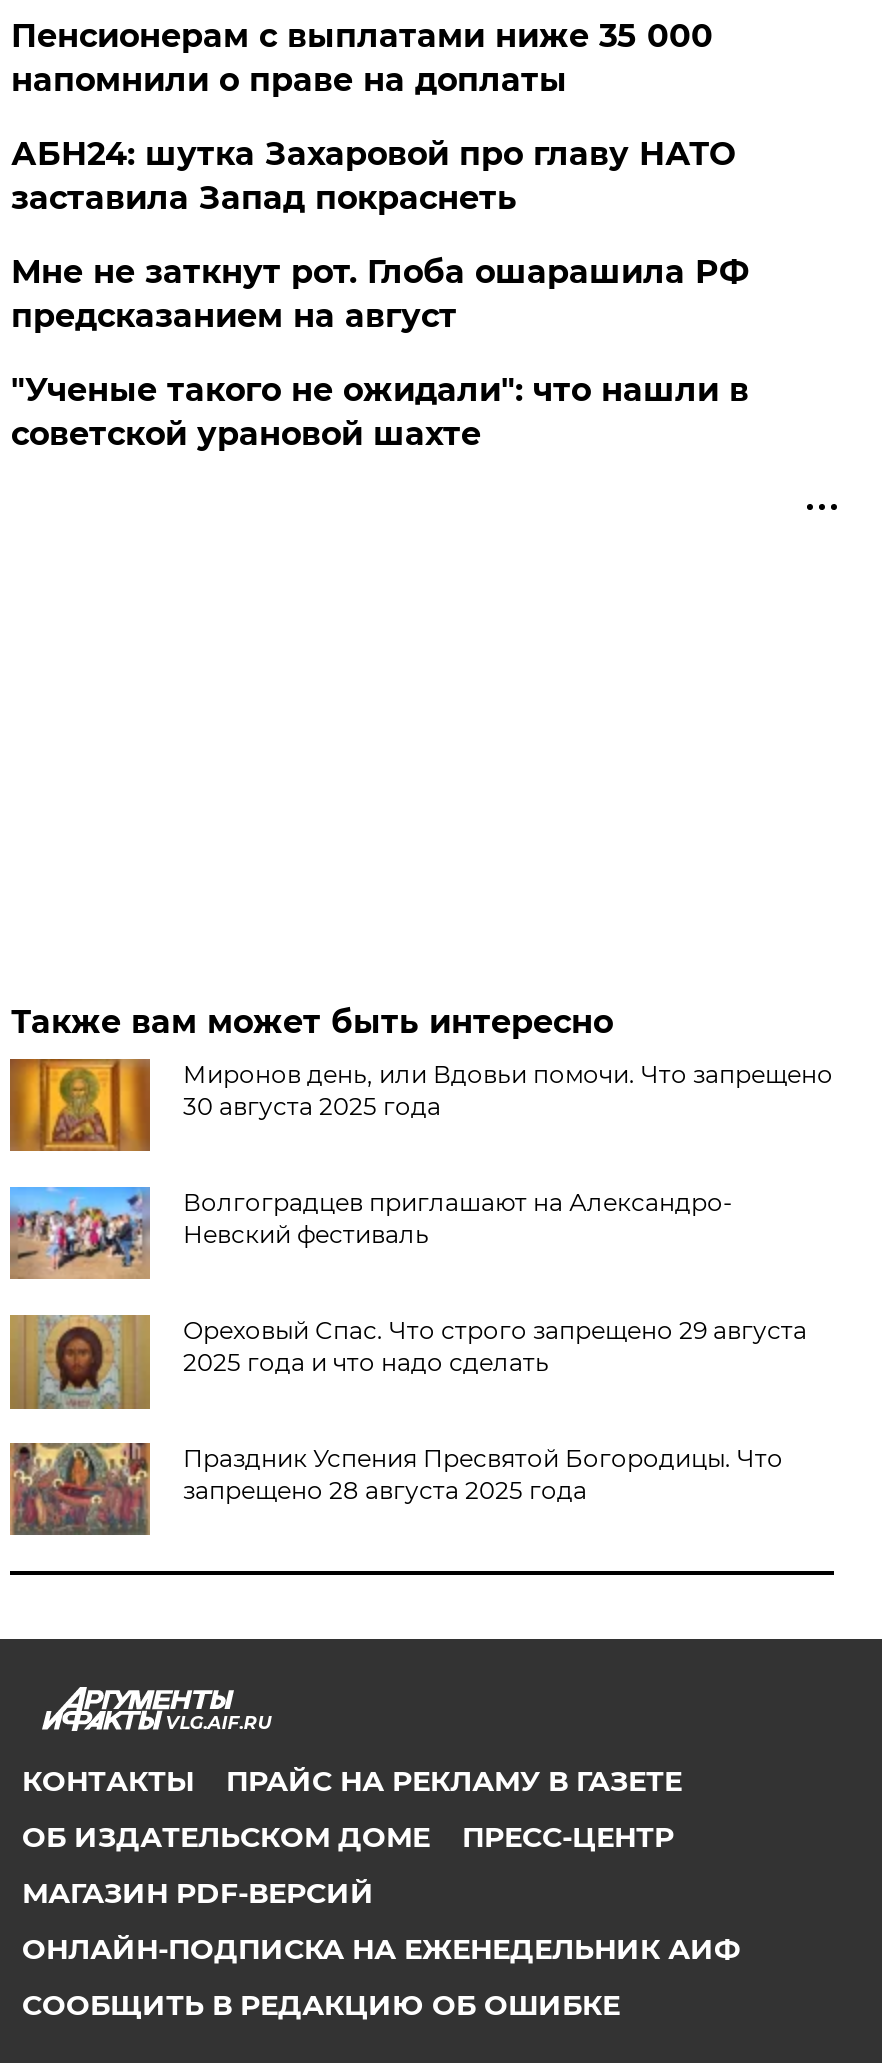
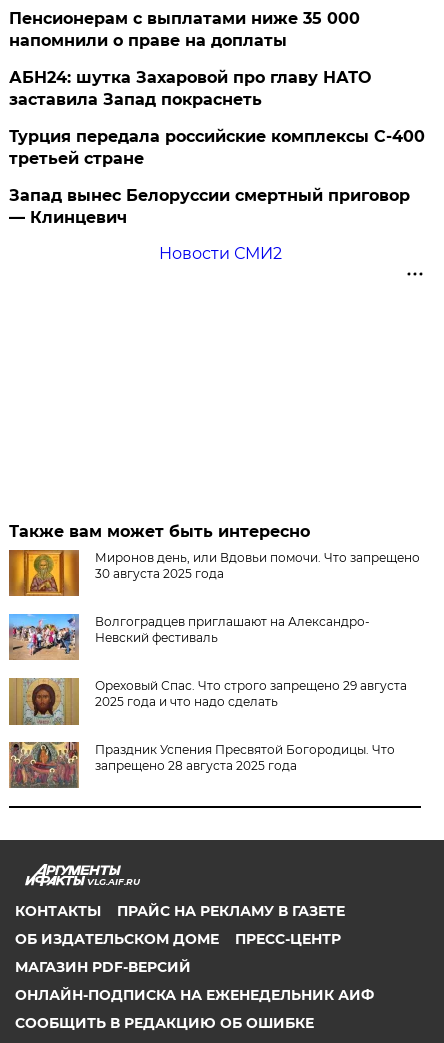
- Мне не заткнут рот. Глоба ошарашила РФ
- предсказанием на август
- "Ученые такого не ожидали": что нашли в
- советской урановой шахте
+ Турция передала российские комплексы С-400
+ третьей стране
+ Запад вынес Белоруссии смертный приговор
+ — Клинцевич
+ Новости СМИ2
